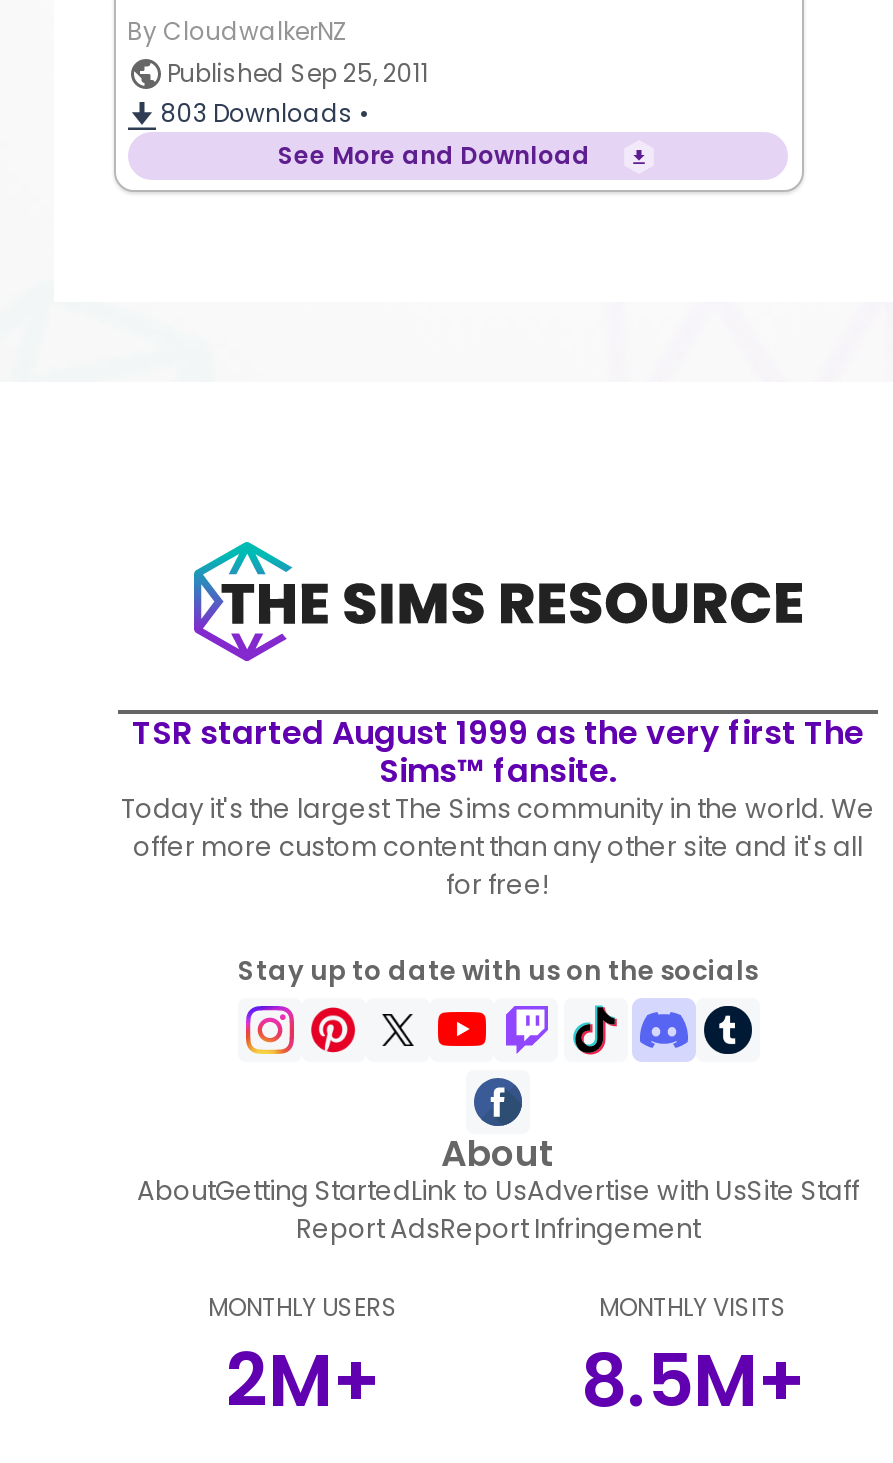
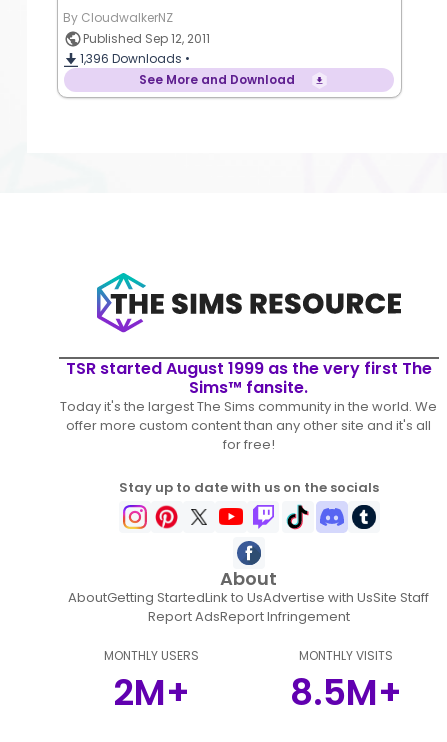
- Published Sep 25, 2011
+ Published Sep 12, 2011

- 803 Downloads •
+ 1,396 Downloads •
